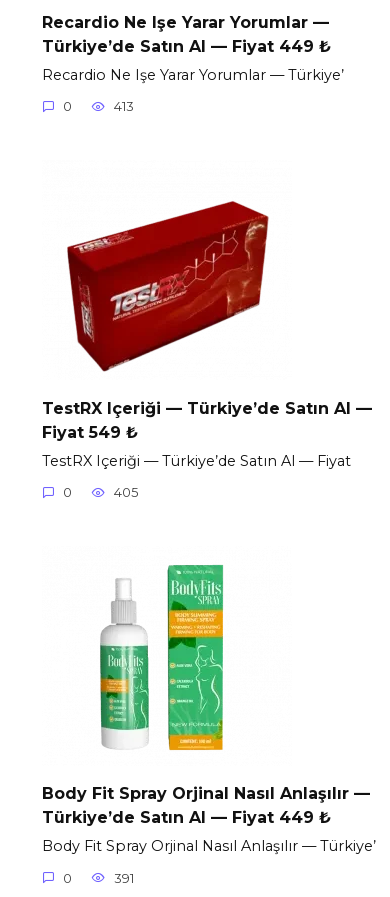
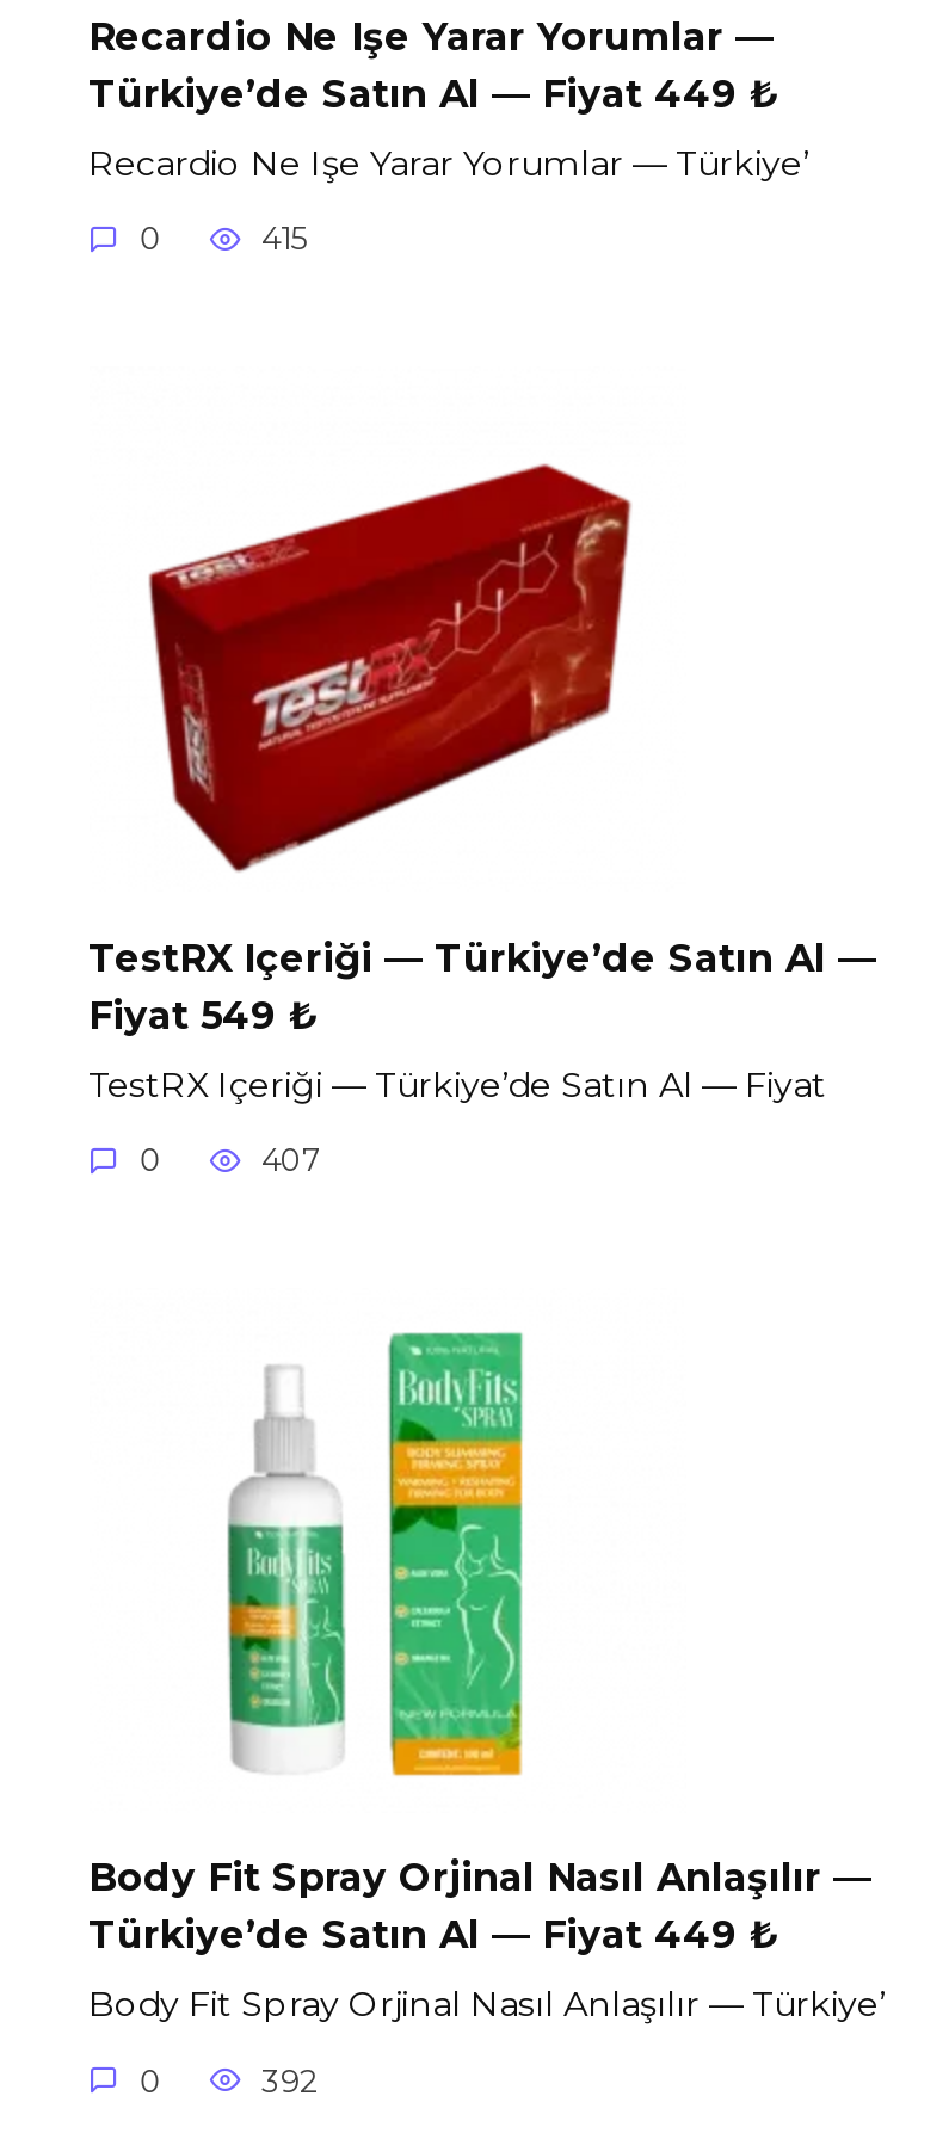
- 413
+ 415

- 405
+ 407

- 391
+ 392
